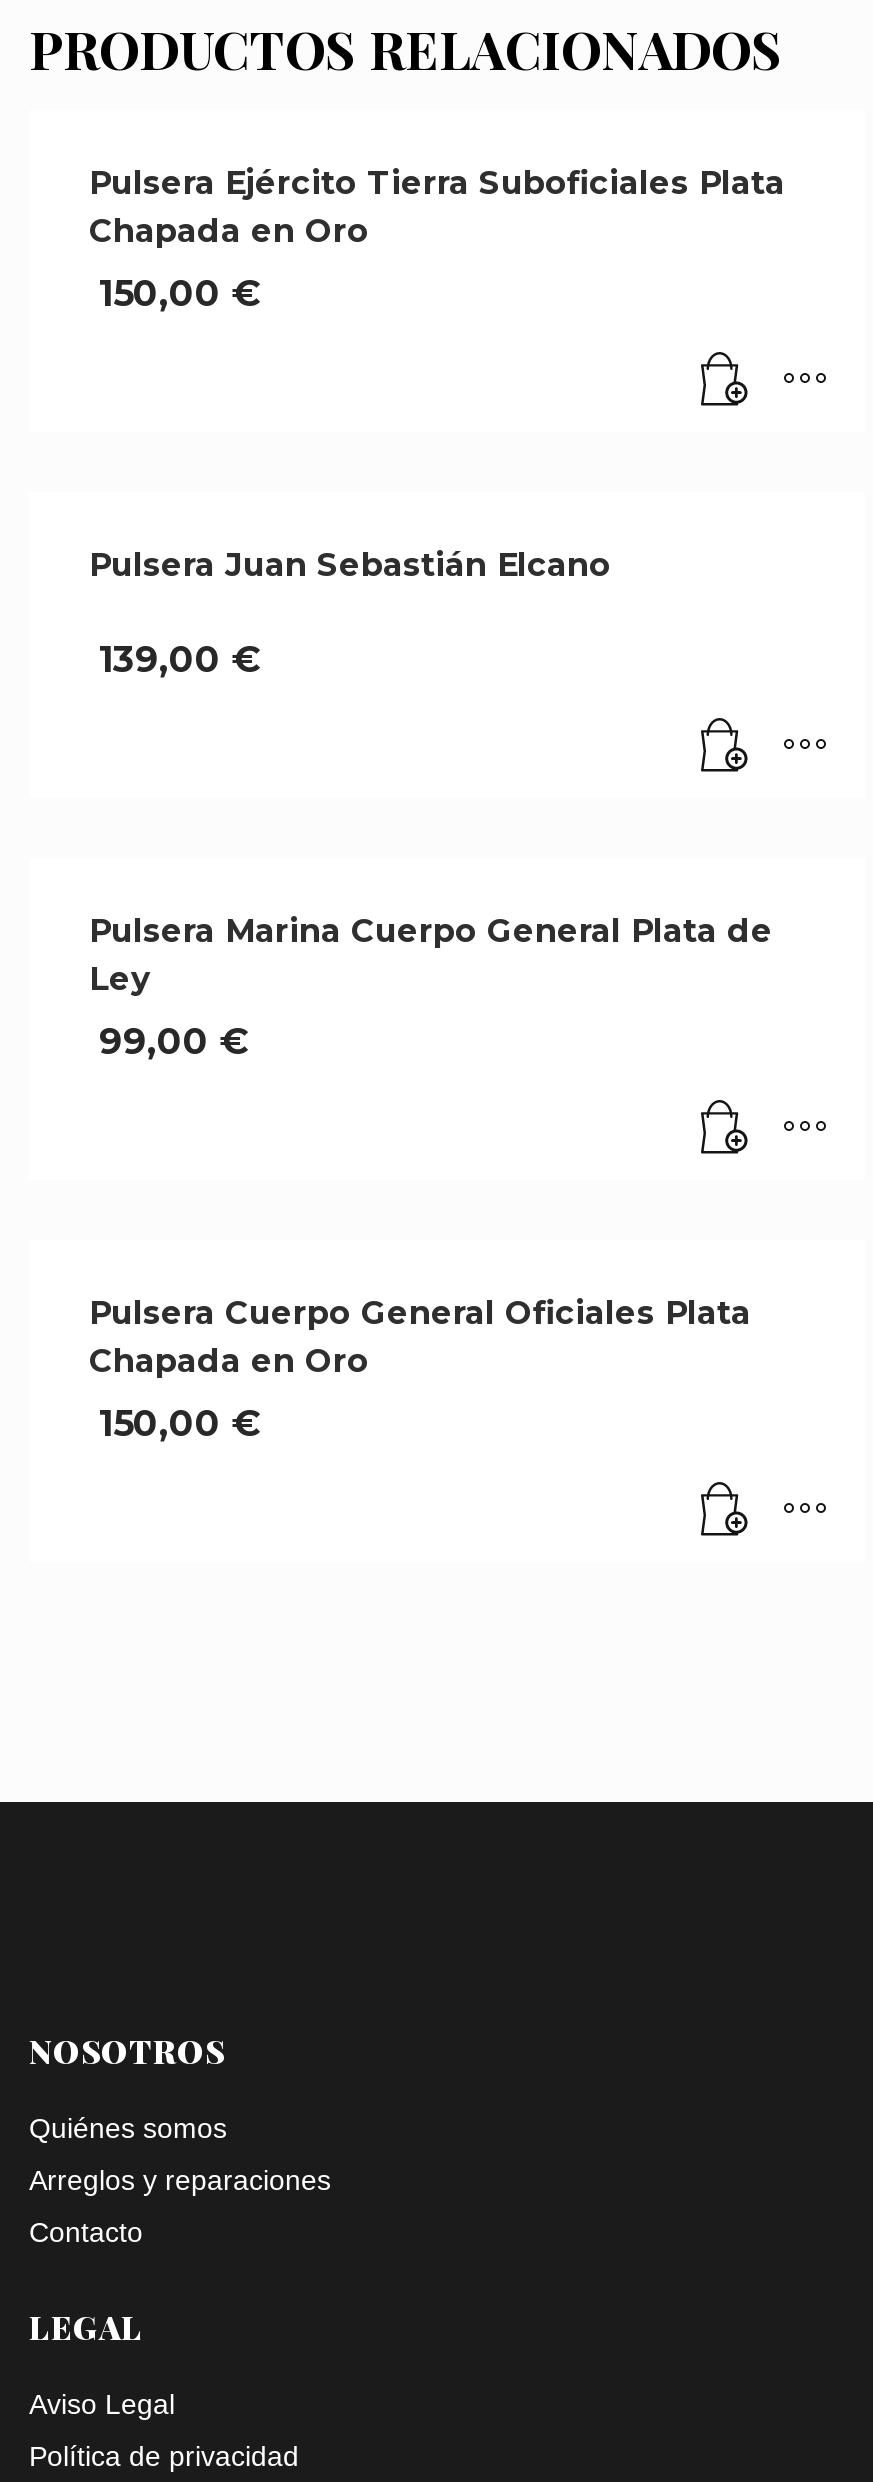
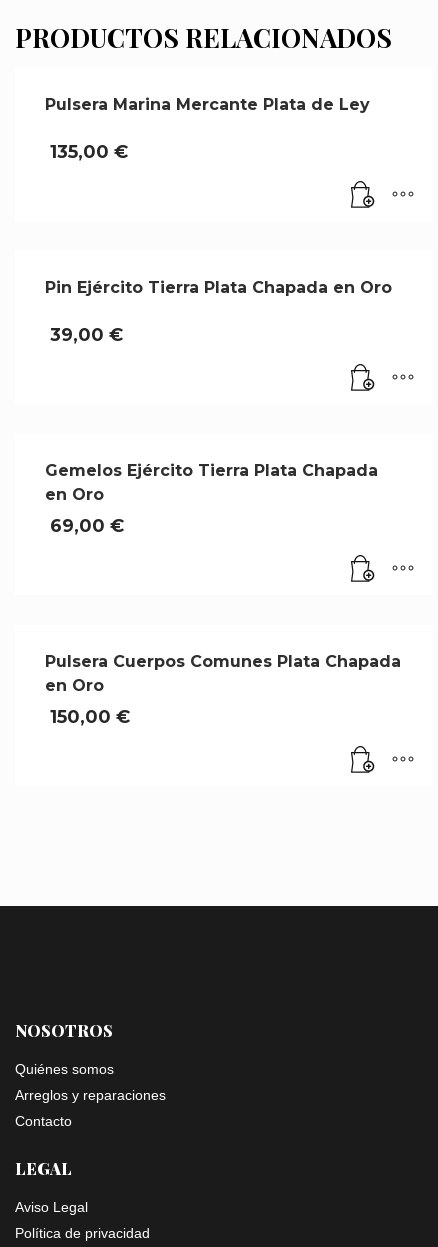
- Pulsera Ejército Tierra Suboficiales Plata
- Chapada en Oro
+ Pulsera Marina Mercante Plata de Ley

- 150,00 €
+ 135,00 €

- Pulsera Juan Sebastián Elcano
+ Pin Ejército Tierra Plata Chapada en Oro

- 139,00 €
+ 39,00 €

- Pulsera Marina Cuerpo General Plata de
- Ley
+ Gemelos Ejército Tierra Plata Chapada
+ en Oro

- 99,00 €
+ 69,00 €

- Pulsera Cuerpo General Oficiales Plata
- Chapada en Oro
+ Pulsera Cuerpos Comunes Plata Chapada
+ en Oro
